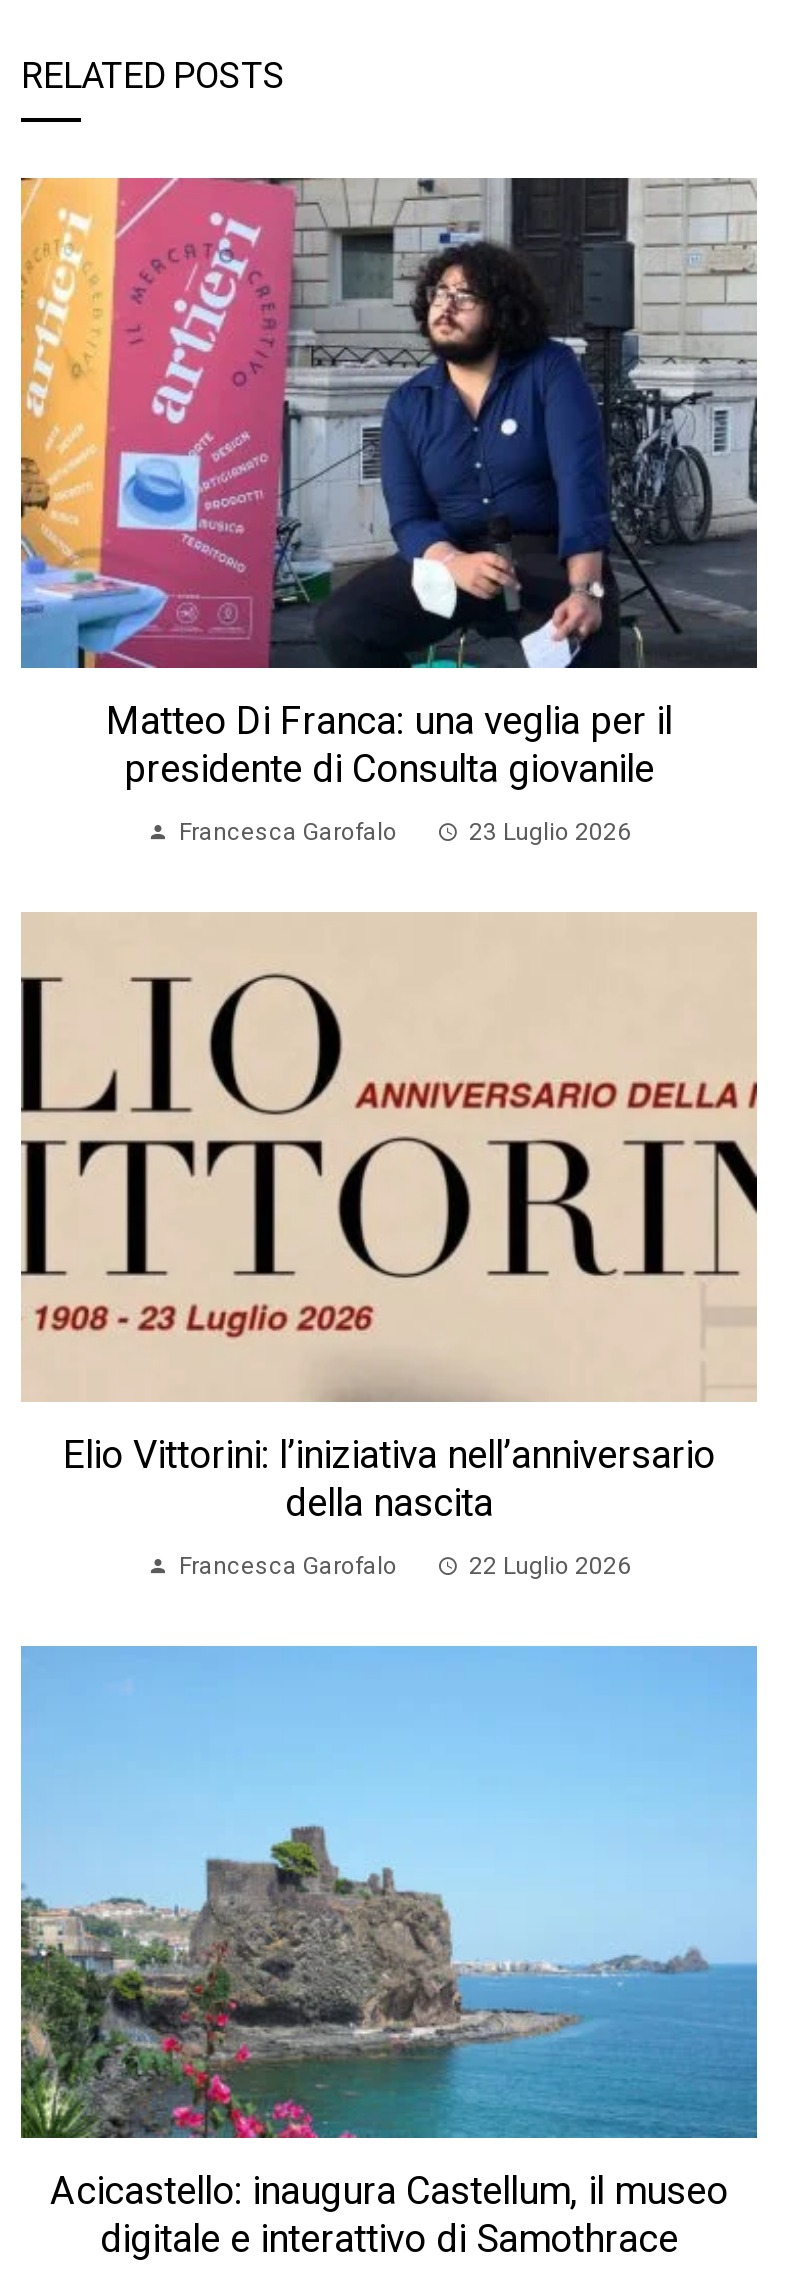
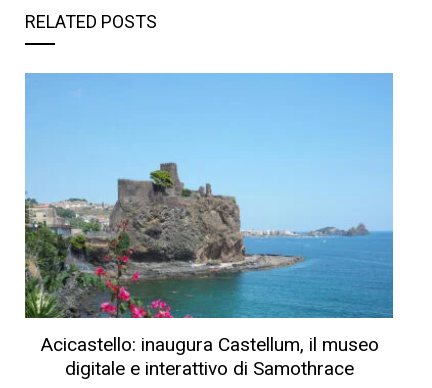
- [image]
- Matteo Di Franca: una veglia per il
- presidente di Consulta giovanile
- Francesca Garofalo
- 23 Luglio 2026

- [image]
- Elio Vittorini: l’iniziativa nell’anniversario
- della nascita
- Francesca Garofalo
- 22 Luglio 2026
